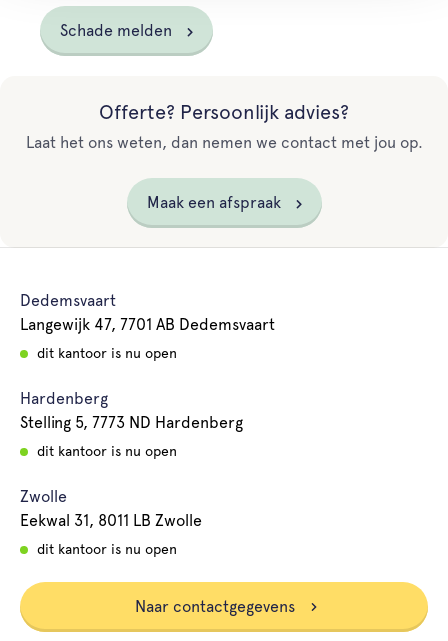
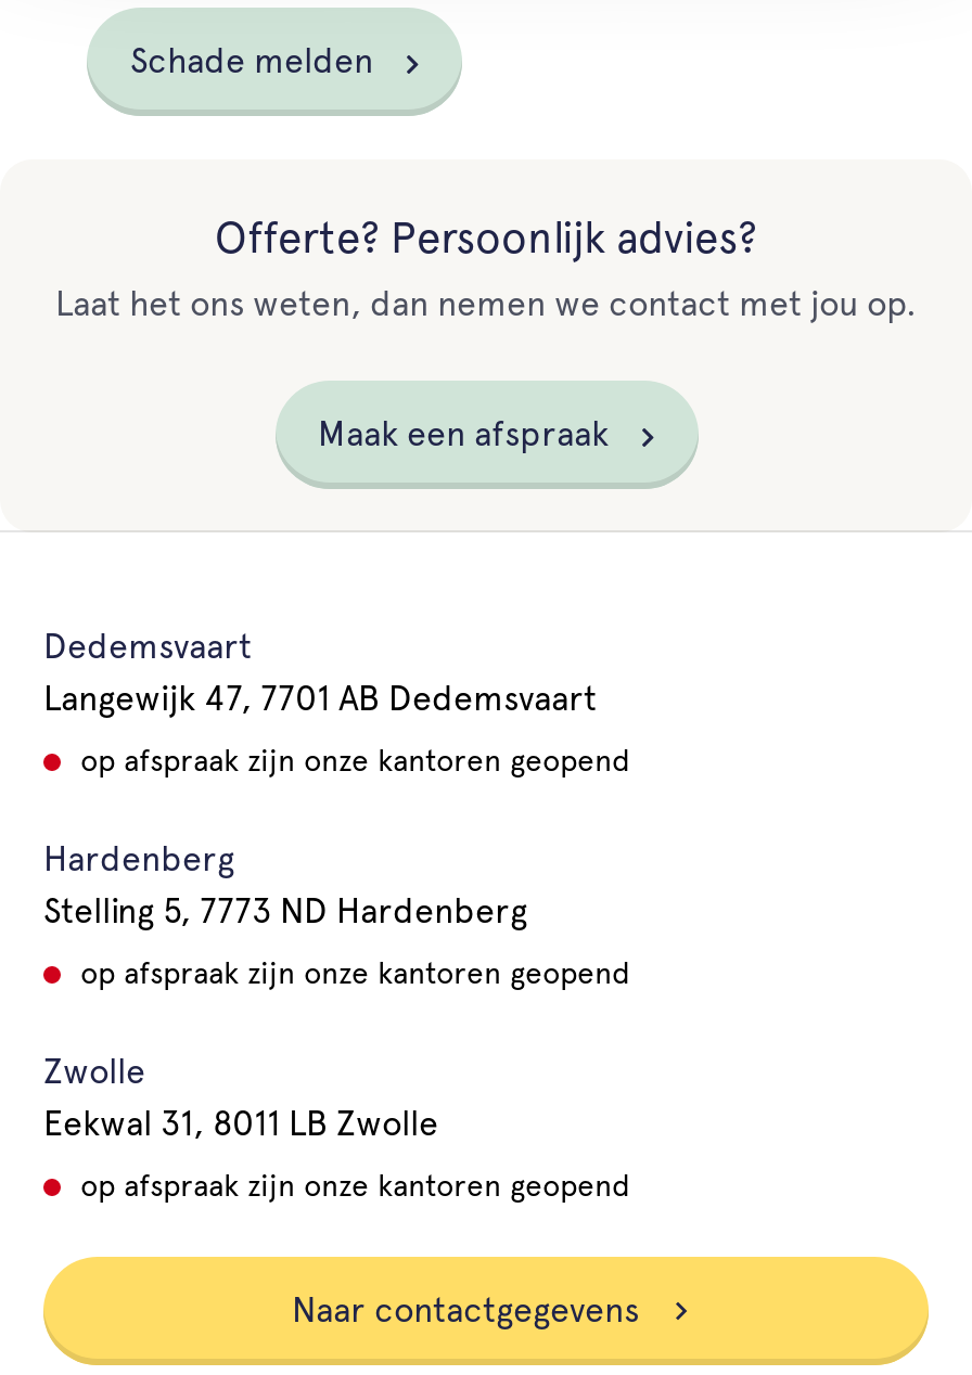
- dit kantoor is nu open
+ op afspraak zijn onze kantoren geopend

- dit kantoor is nu open
+ op afspraak zijn onze kantoren geopend

- dit kantoor is nu open
+ op afspraak zijn onze kantoren geopend
